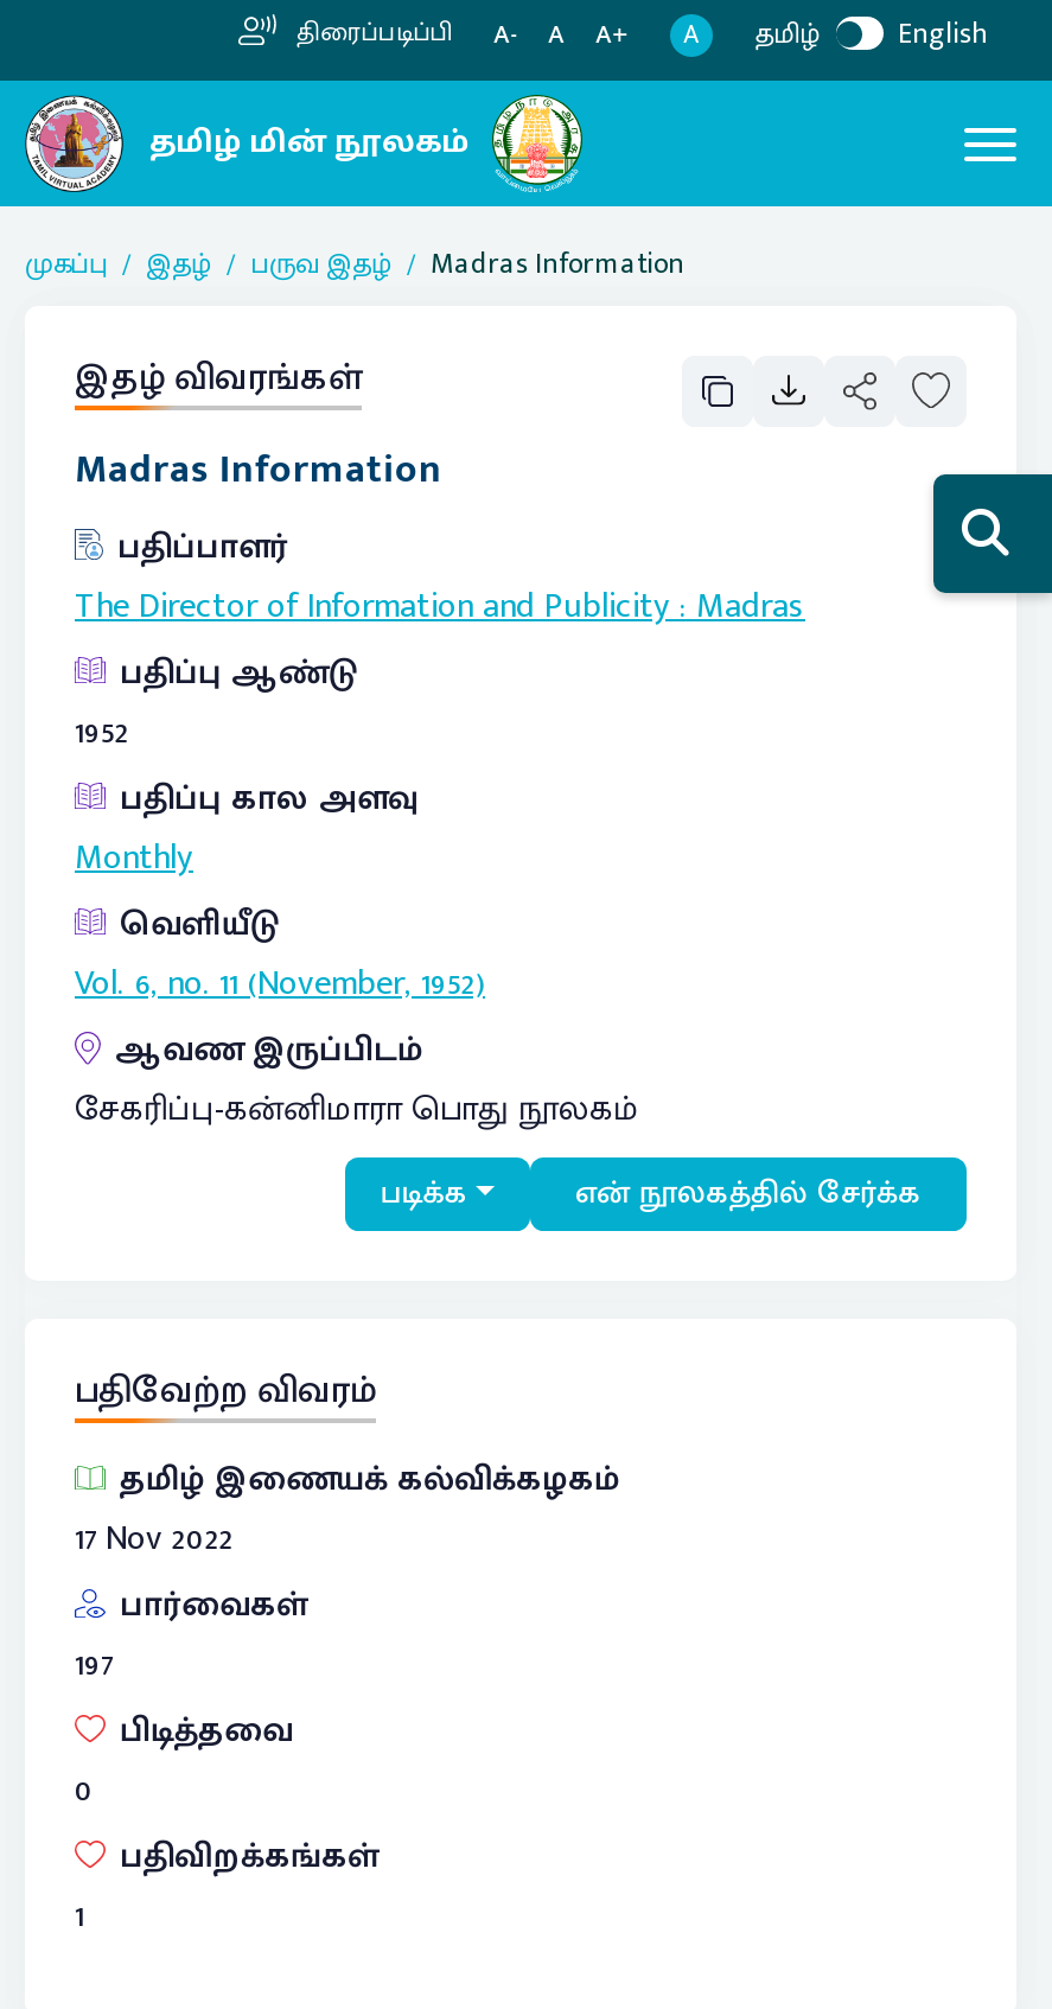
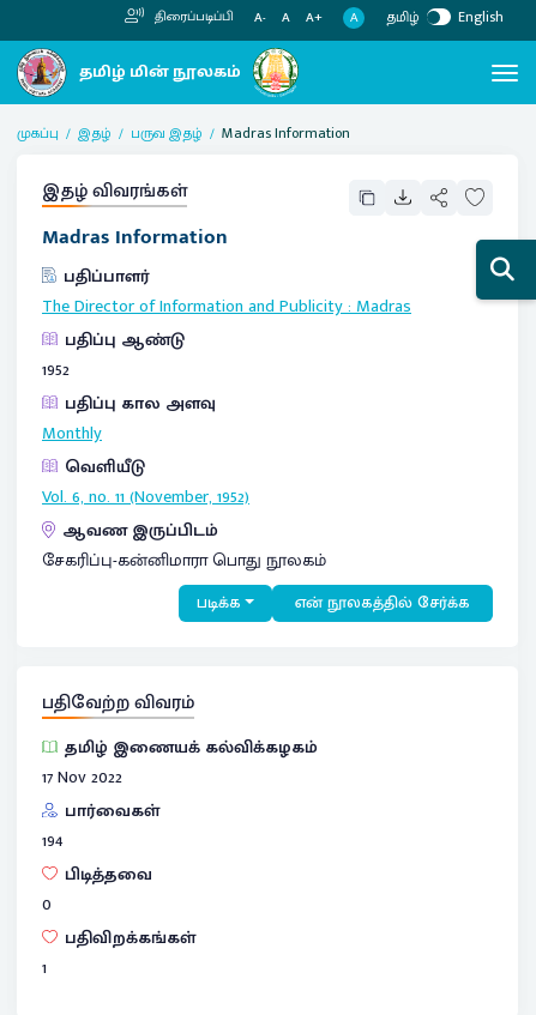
- 197
+ 194
